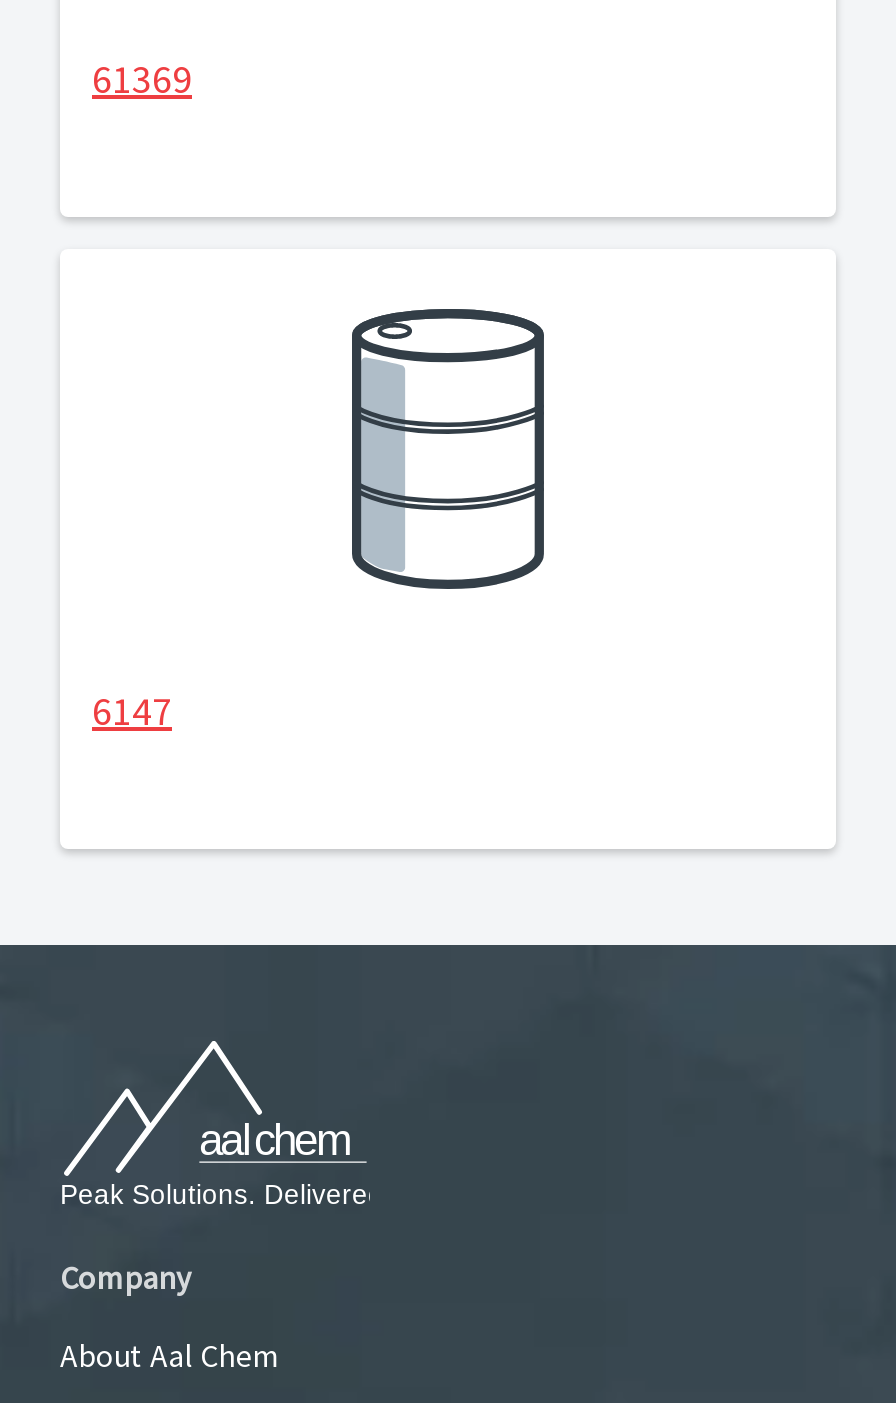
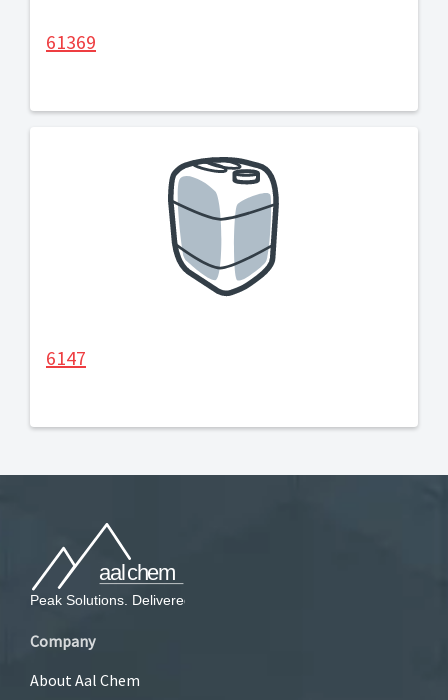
- [image]
+ [image]
